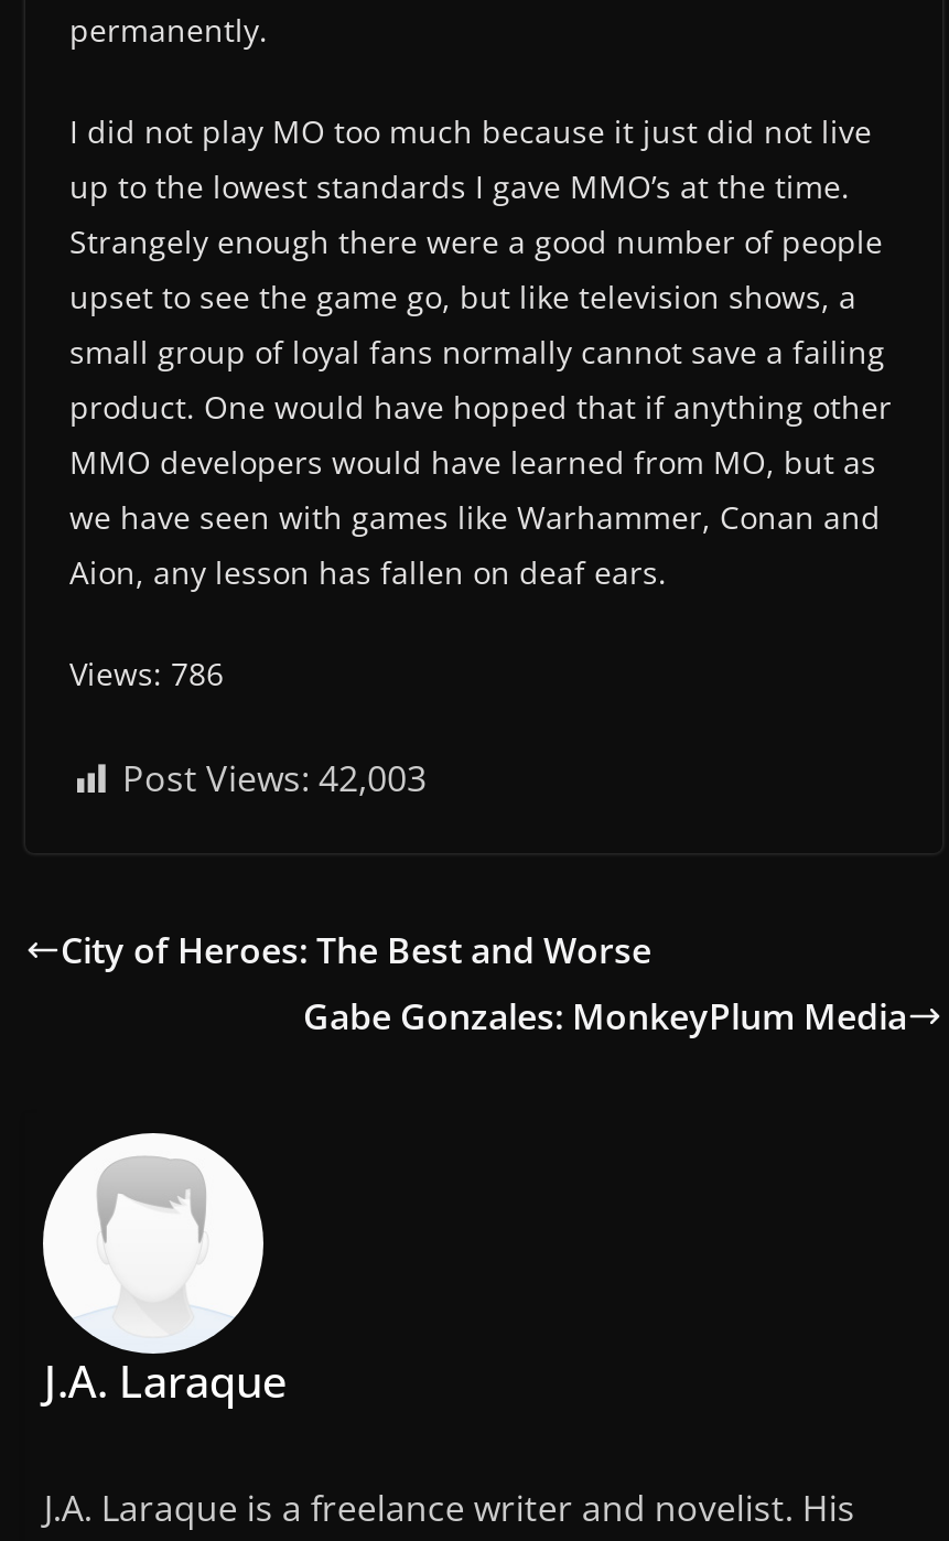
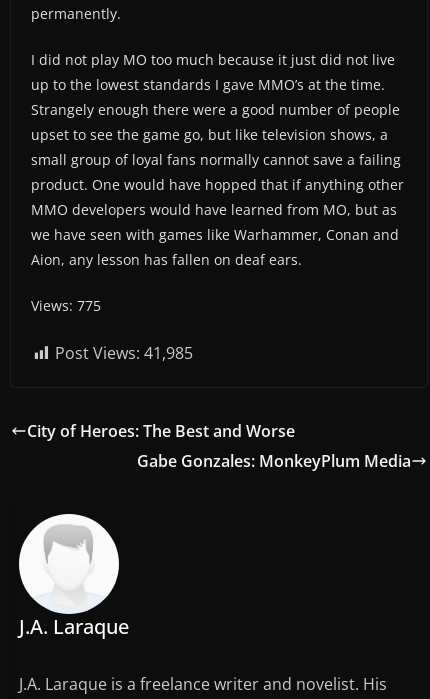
- Views: 786
+ Views: 775

- Post Views: 42,003
+ Post Views: 41,985
